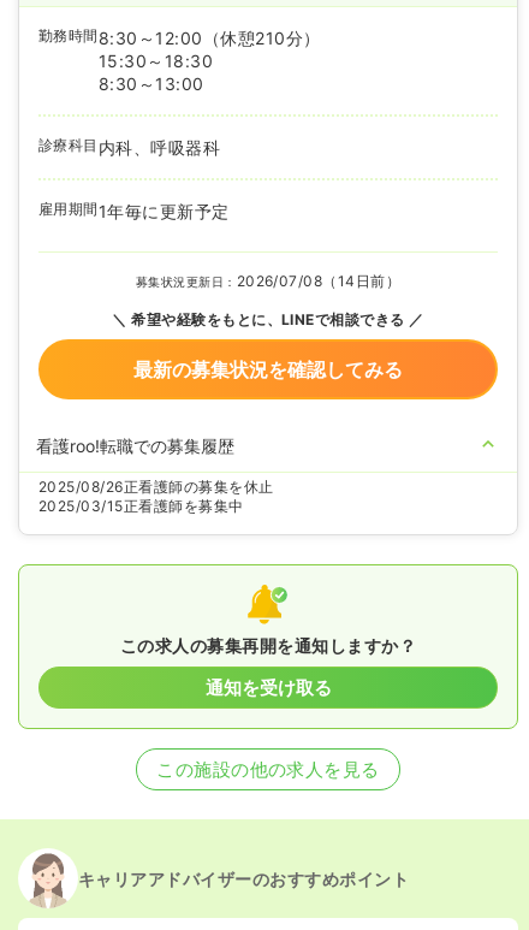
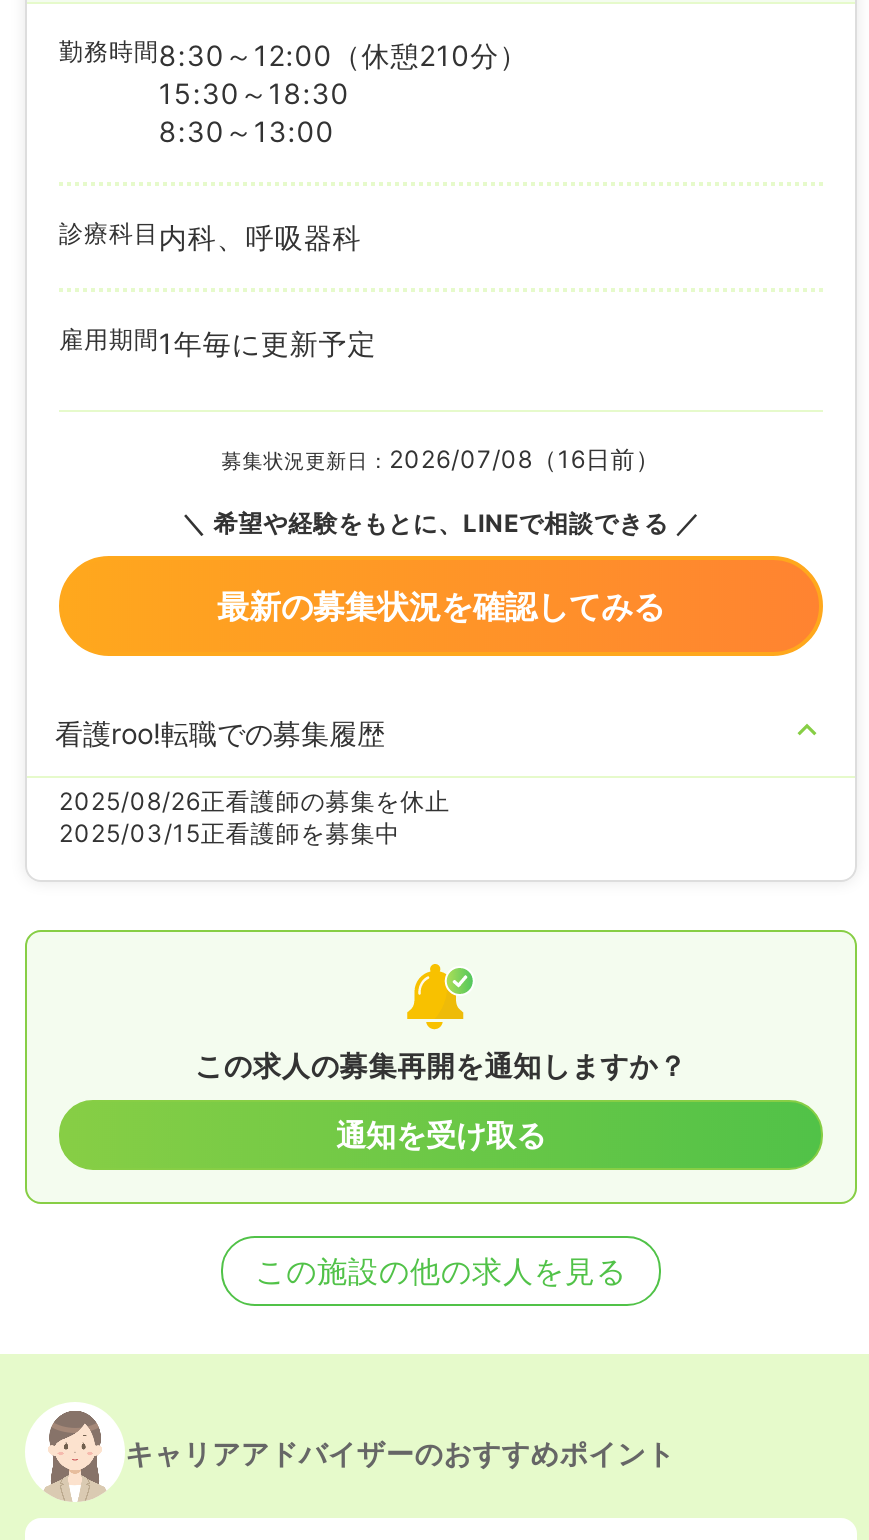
- 募集状況更新日：2026/07/08（14日前）
+ 募集状況更新日：2026/07/08（16日前）
